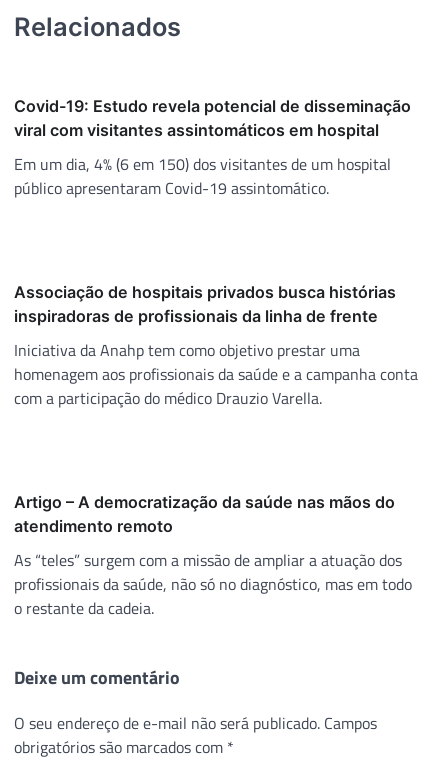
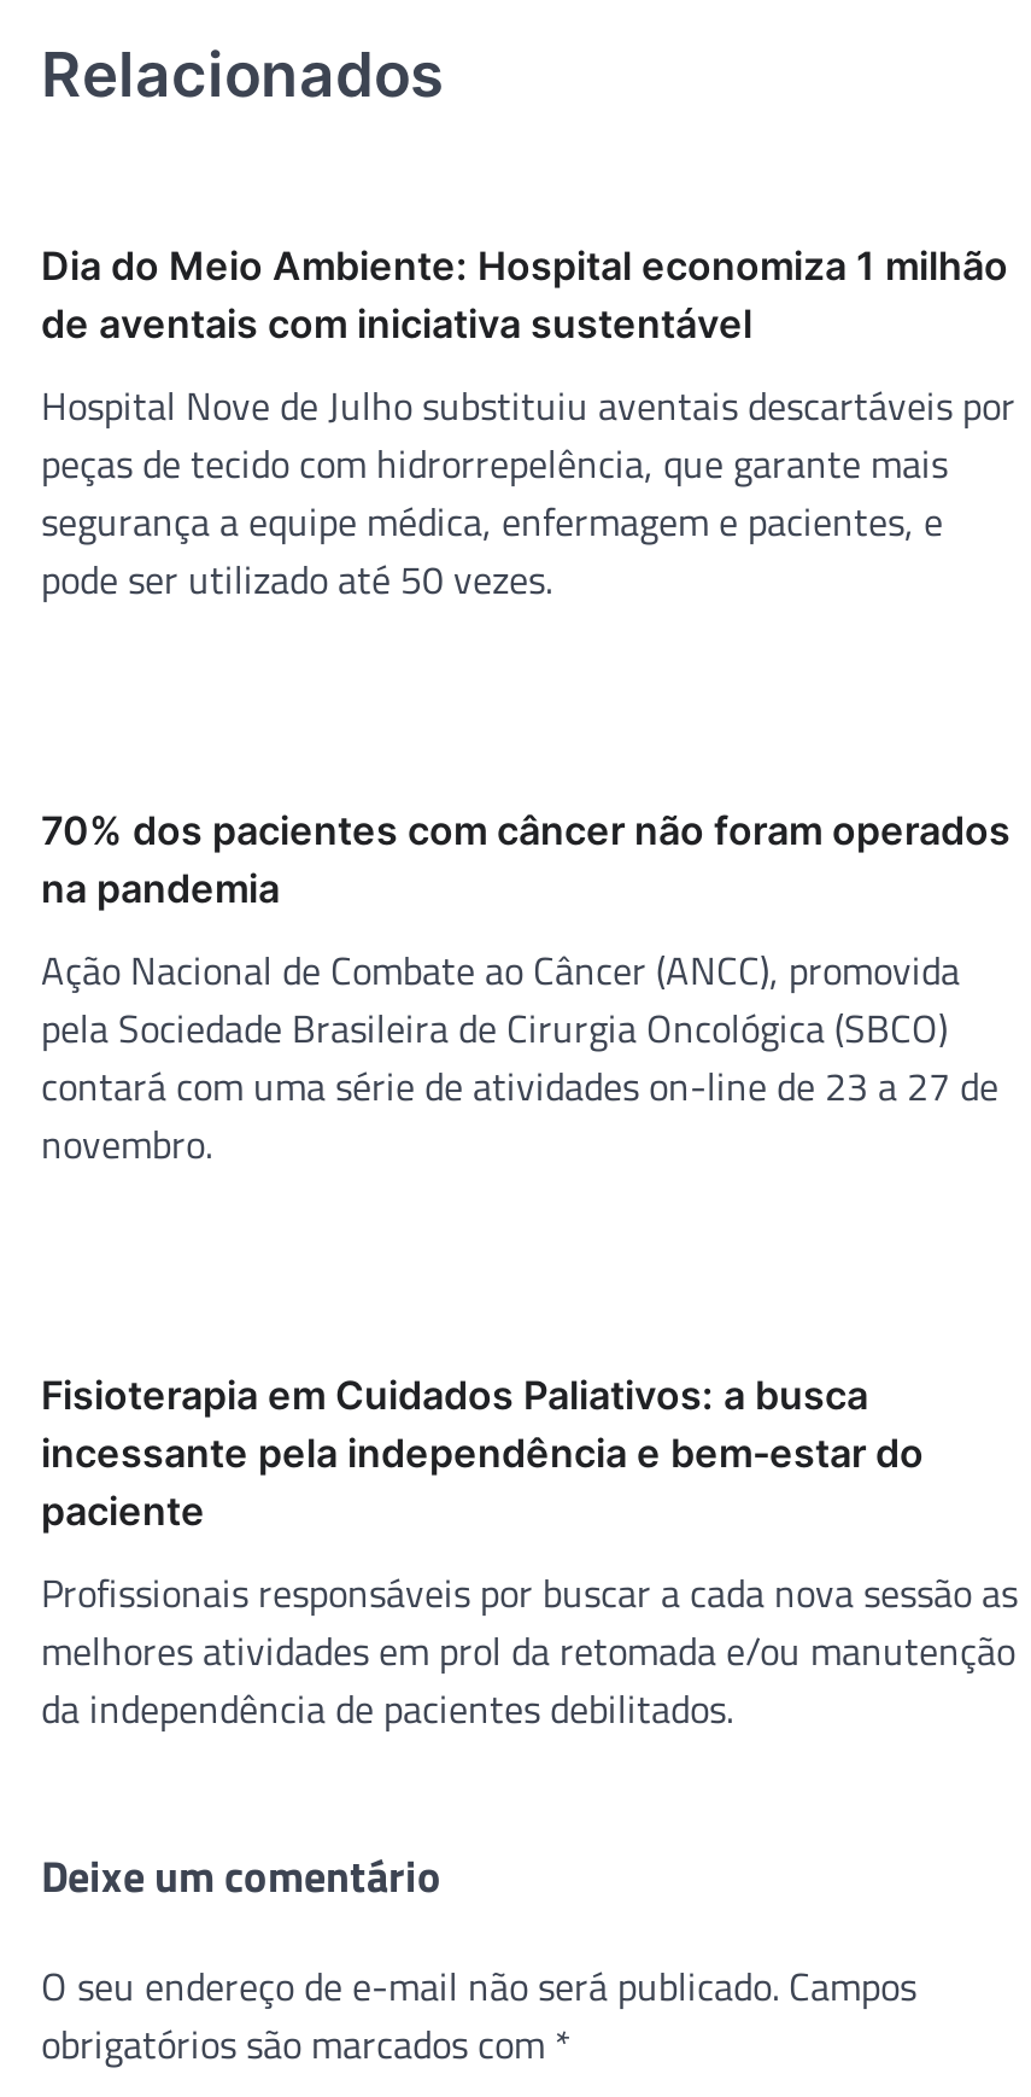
- Covid-19: Estudo revela potencial de disseminação
- viral com visitantes assintomáticos em hospital
+ Dia do Meio Ambiente: Hospital economiza 1 milhão
+ de aventais com iniciativa sustentável

- Em um dia, 4% (6 em 150) dos visitantes de um hospital
- público apresentaram Covid-19 assintomático.
+ Hospital Nove de Julho substituiu aventais descartáveis por
+ peças de tecido com hidrorrepelência, que garante mais
+ segurança a equipe médica, enfermagem e pacientes, e
+ pode ser utilizado até 50 vezes.

- Associação de hospitais privados busca histórias
- inspiradoras de profissionais da linha de frente
+ 70% dos pacientes com câncer não foram operados
+ na pandemia

- Iniciativa da Anahp tem como objetivo prestar uma
- homenagem aos profissionais da saúde e a campanha conta
- com a participação do médico Drauzio Varella.
+ Ação Nacional de Combate ao Câncer (ANCC), promovida
+ pela Sociedade Brasileira de Cirurgia Oncológica (SBCO)
+ contará com uma série de atividades on-line de 23 a 27 de
+ novembro.

- Artigo – A democratização da saúde nas mãos do
- atendimento remoto
+ Fisioterapia em Cuidados Paliativos: a busca
+ incessante pela independência e bem-estar do
+ paciente

- As “teles” surgem com a missão de ampliar a atuação dos
- profissionais da saúde, não só no diagnóstico, mas em todo
- o restante da cadeia.
+ Profissionais responsáveis por buscar a cada nova sessão as
+ melhores atividades em prol da retomada e/ou manutenção
+ da independência de pacientes debilitados.
